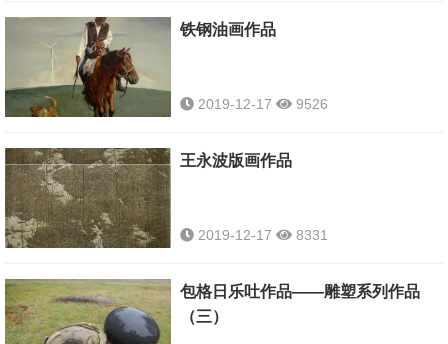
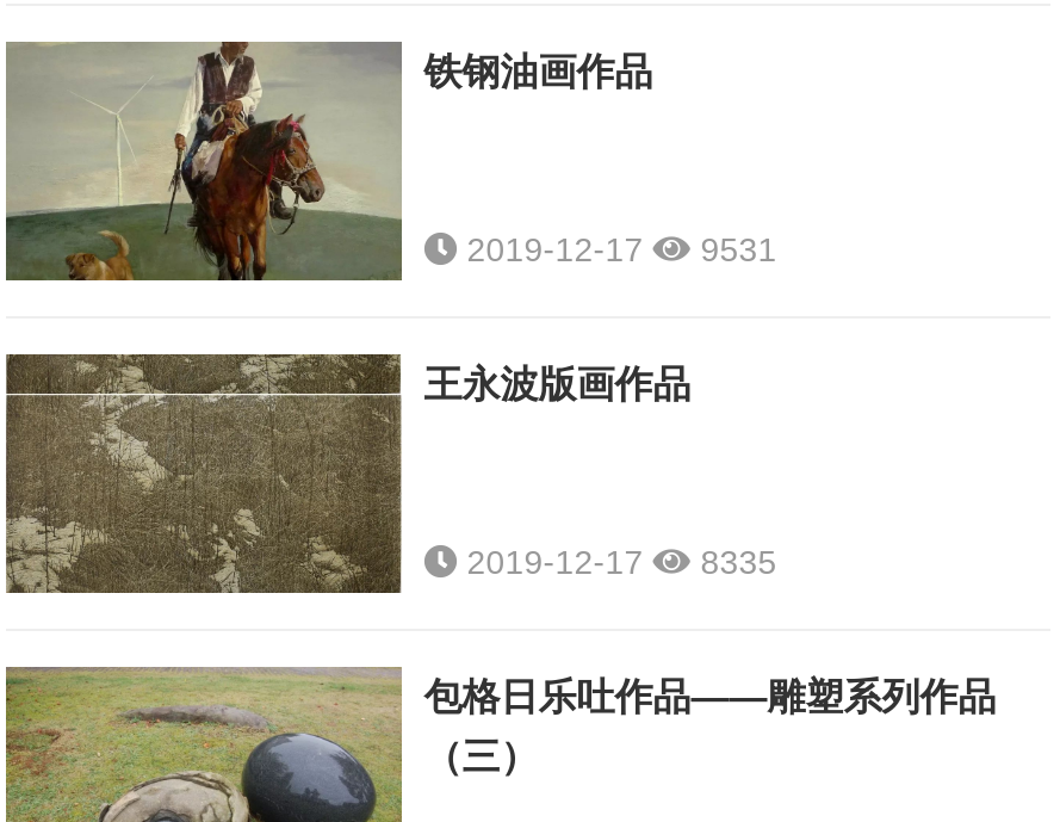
- 2019-12-17 9526
+ 2019-12-17 9531

- 2019-12-17 8331
+ 2019-12-17 8335
